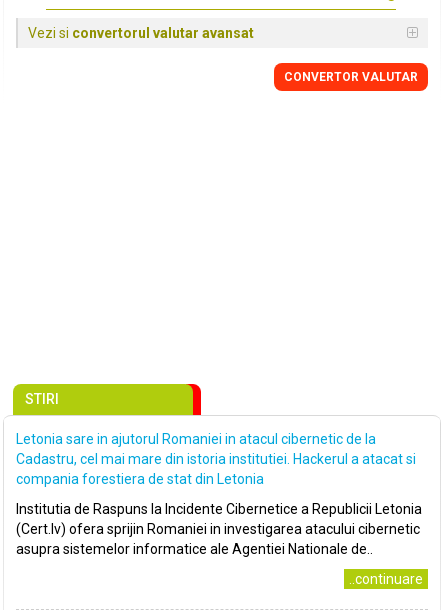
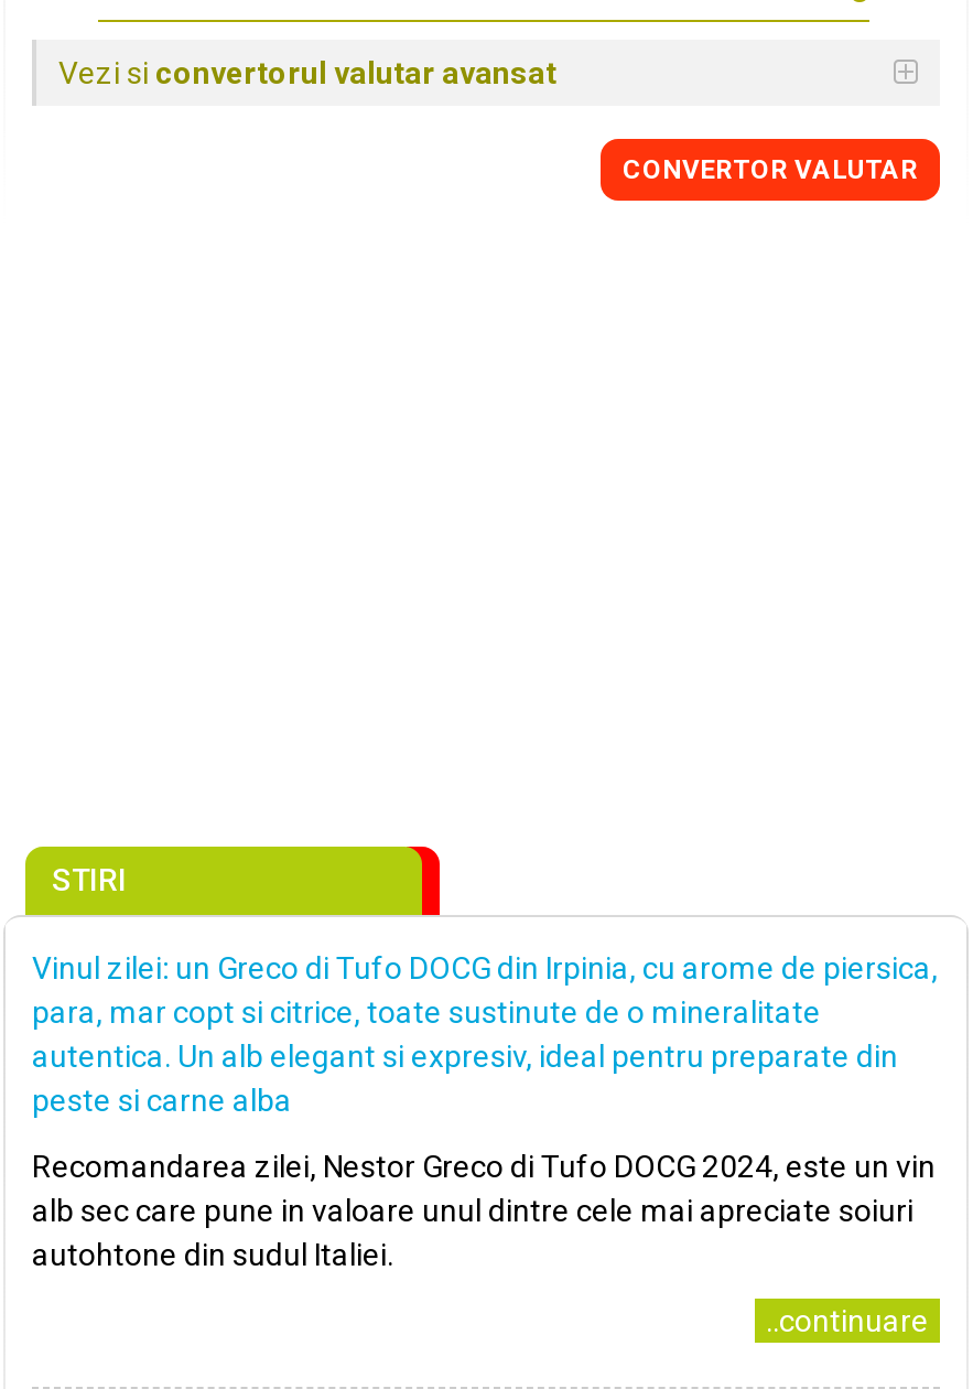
- Letonia sare in ajutorul Romaniei in atacul cibernetic de la
- Cadastru, cel mai mare din istoria institutiei. Hackerul a atacat si
- compania forestiera de stat din Letonia
+ Vinul zilei: un Greco di Tufo DOCG din Irpinia, cu arome de piersica,
+ para, mar copt si citrice, toate sustinute de o mineralitate
+ autentica. Un alb elegant si expresiv, ideal pentru preparate din
+ peste si carne alba

- Institutia de Raspuns la Incidente Cibernetice a Republicii Letonia
- (Cert.lv) ofera sprijin Romaniei in investigarea atacului cibernetic
- asupra sistemelor informatice ale Agentiei Nationale de..
+ Recomandarea zilei, Nestor Greco di Tufo DOCG 2024, este un vin
+ alb sec care pune in valoare unul dintre cele mai apreciate soiuri
+ autohtone din sudul Italiei.
